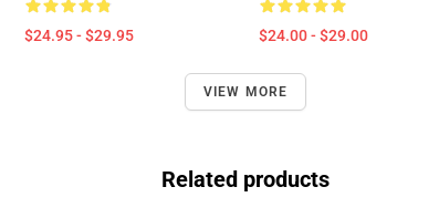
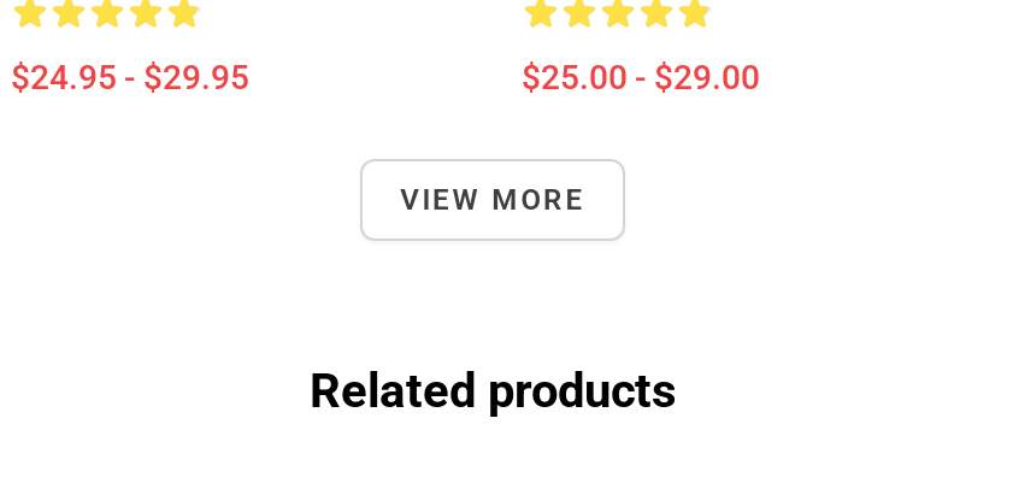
- $24.00 - $29.00
+ $25.00 - $29.00
